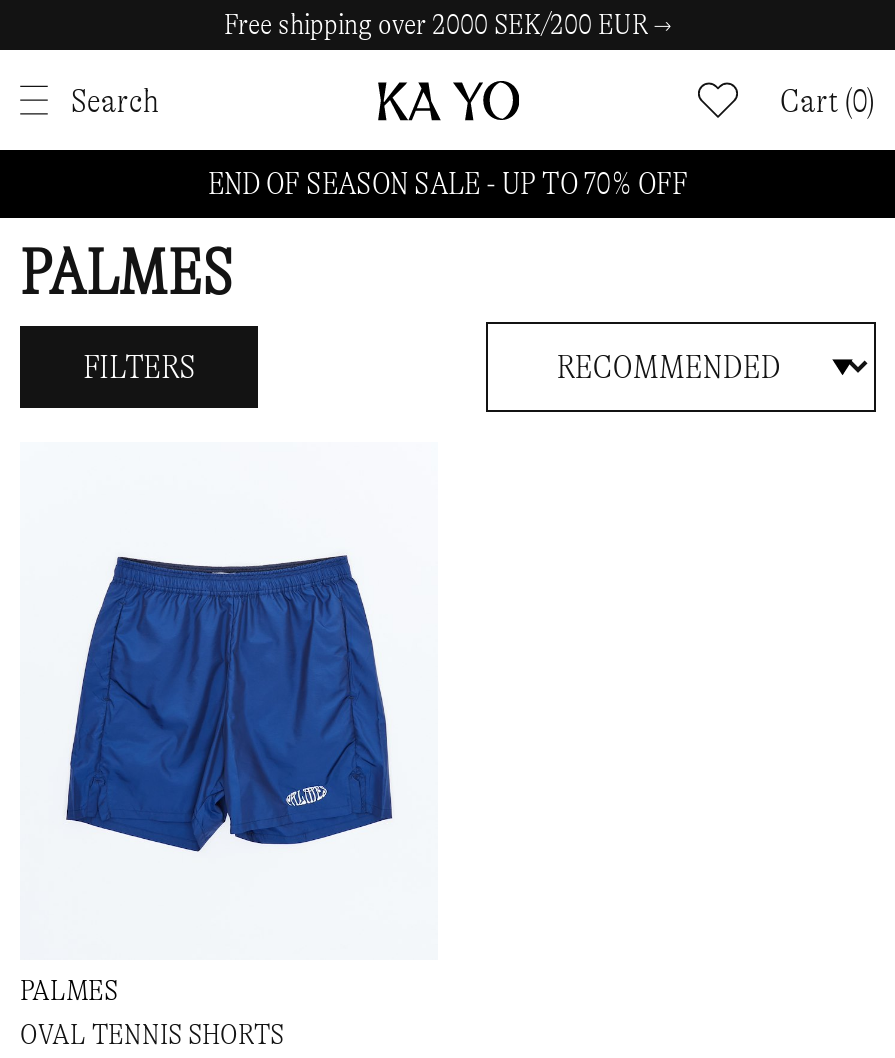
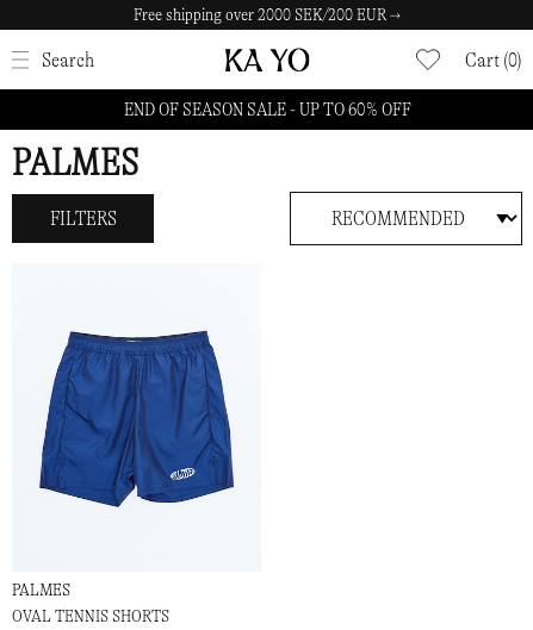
- END OF SEASON SALE - UP TO 70% OFF
+ END OF SEASON SALE - UP TO 60% OFF
